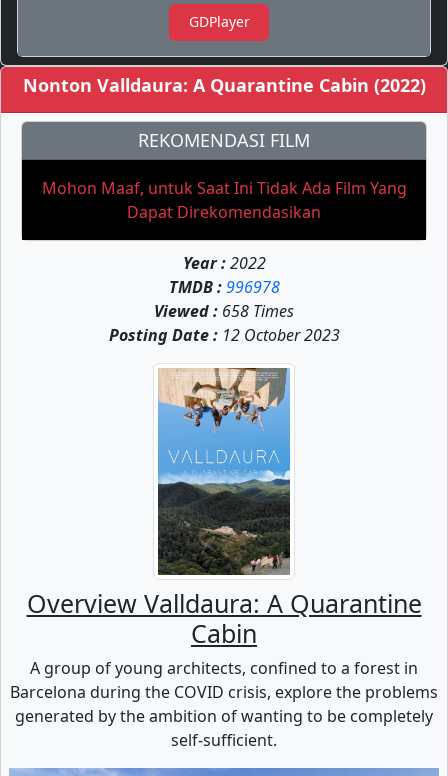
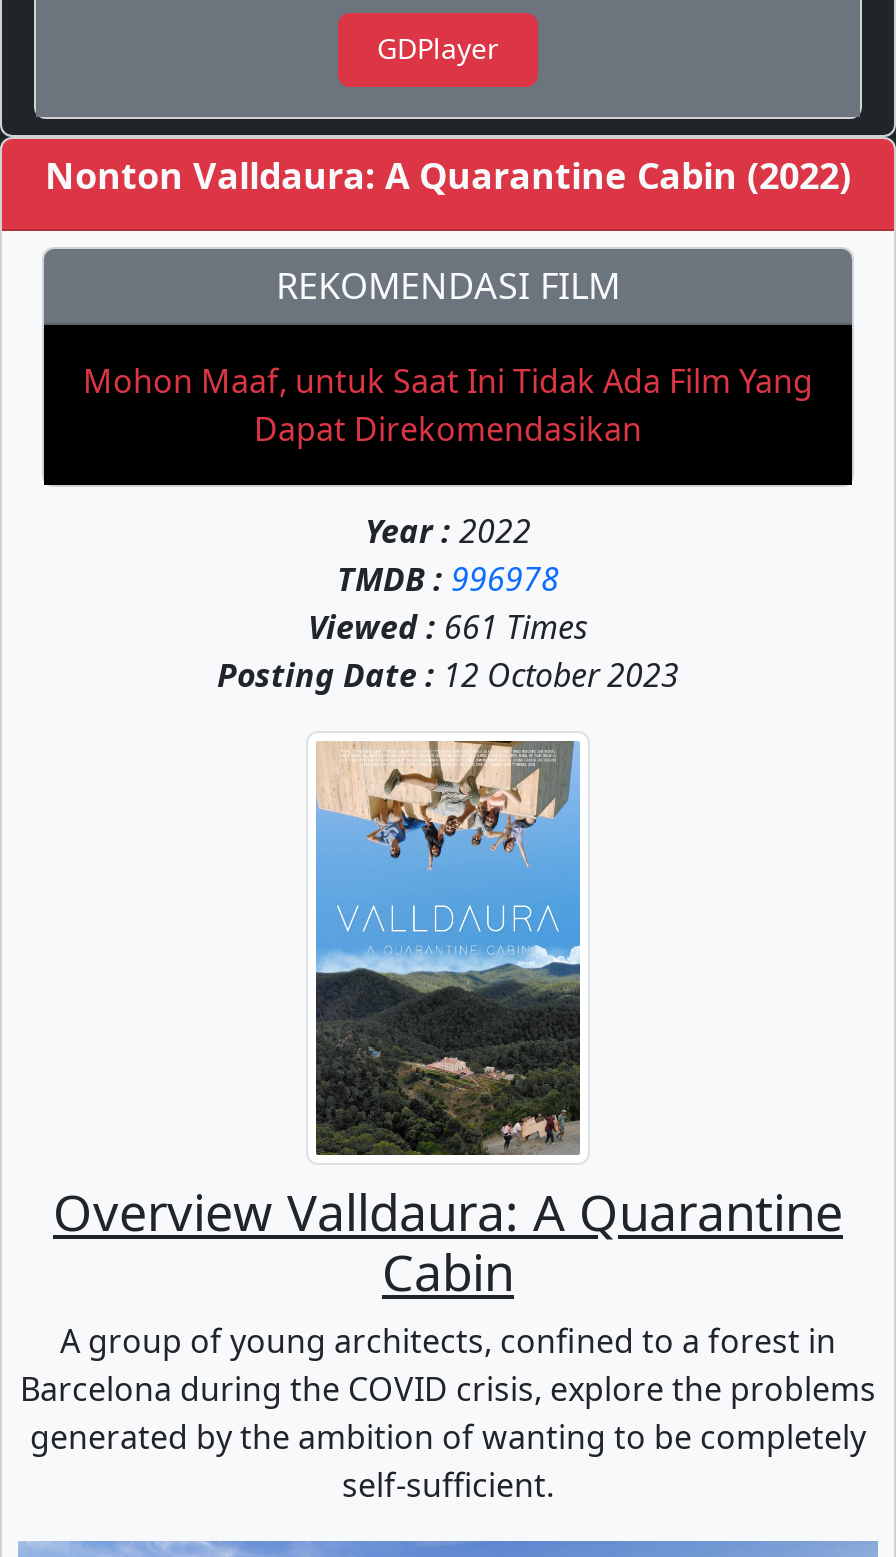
- Viewed : 658 Times
+ Viewed : 661 Times
